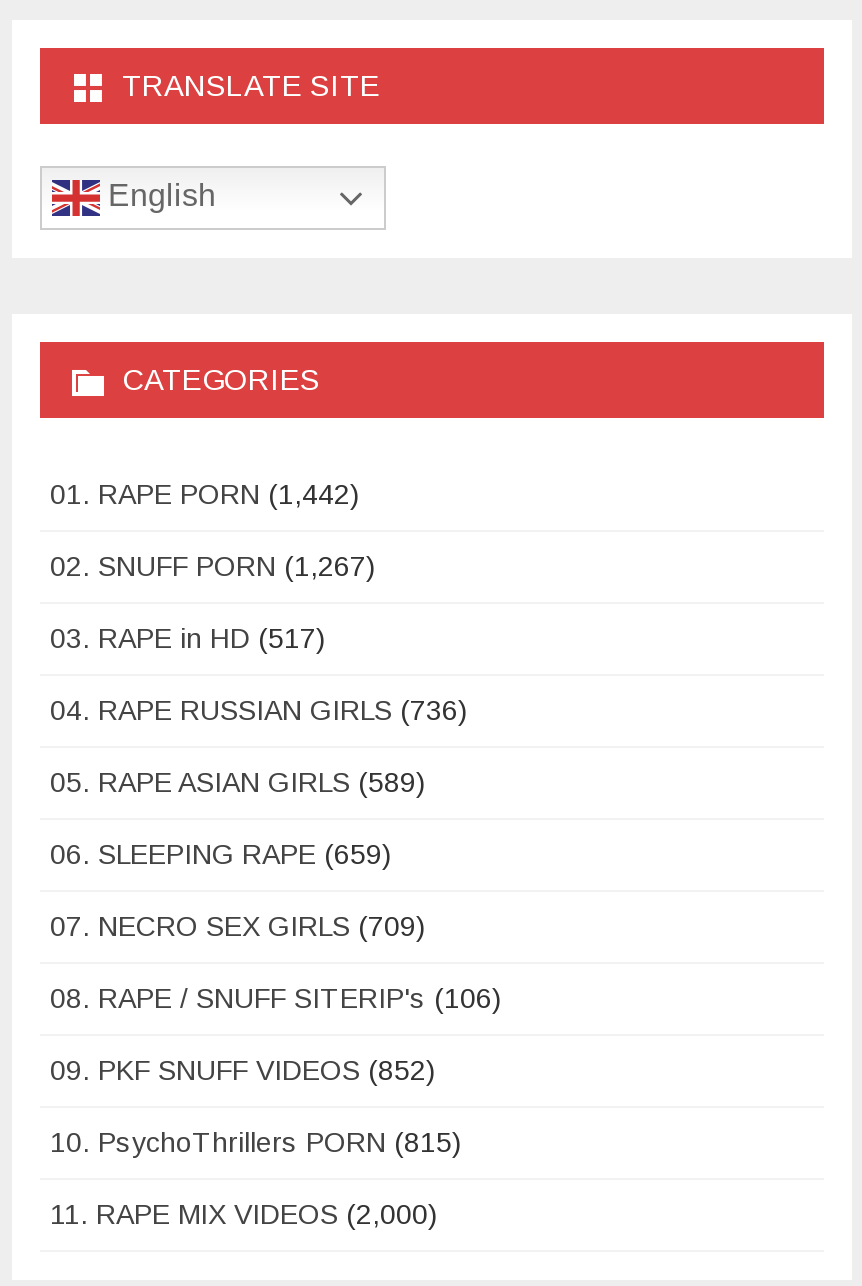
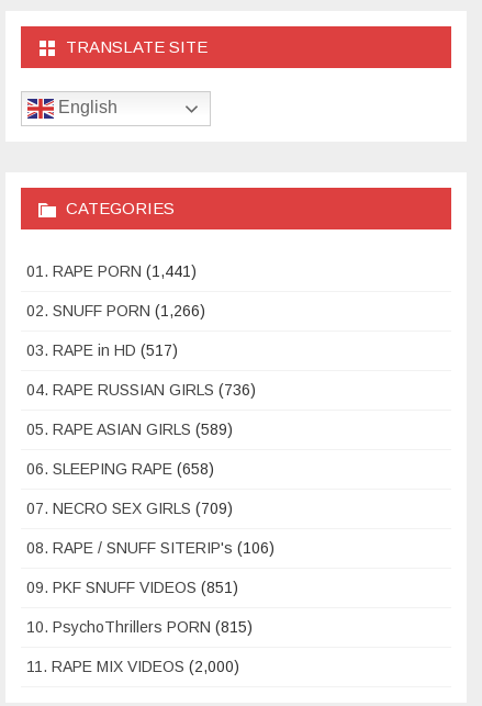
- 01. RAPE PORN (1,442)
+ 01. RAPE PORN (1,441)

- 02. SNUFF PORN (1,267)
+ 02. SNUFF PORN (1,266)

- 06. SLEEPING RAPE (659)
+ 06. SLEEPING RAPE (658)

- 09. PKF SNUFF VIDEOS (852)
+ 09. PKF SNUFF VIDEOS (851)
